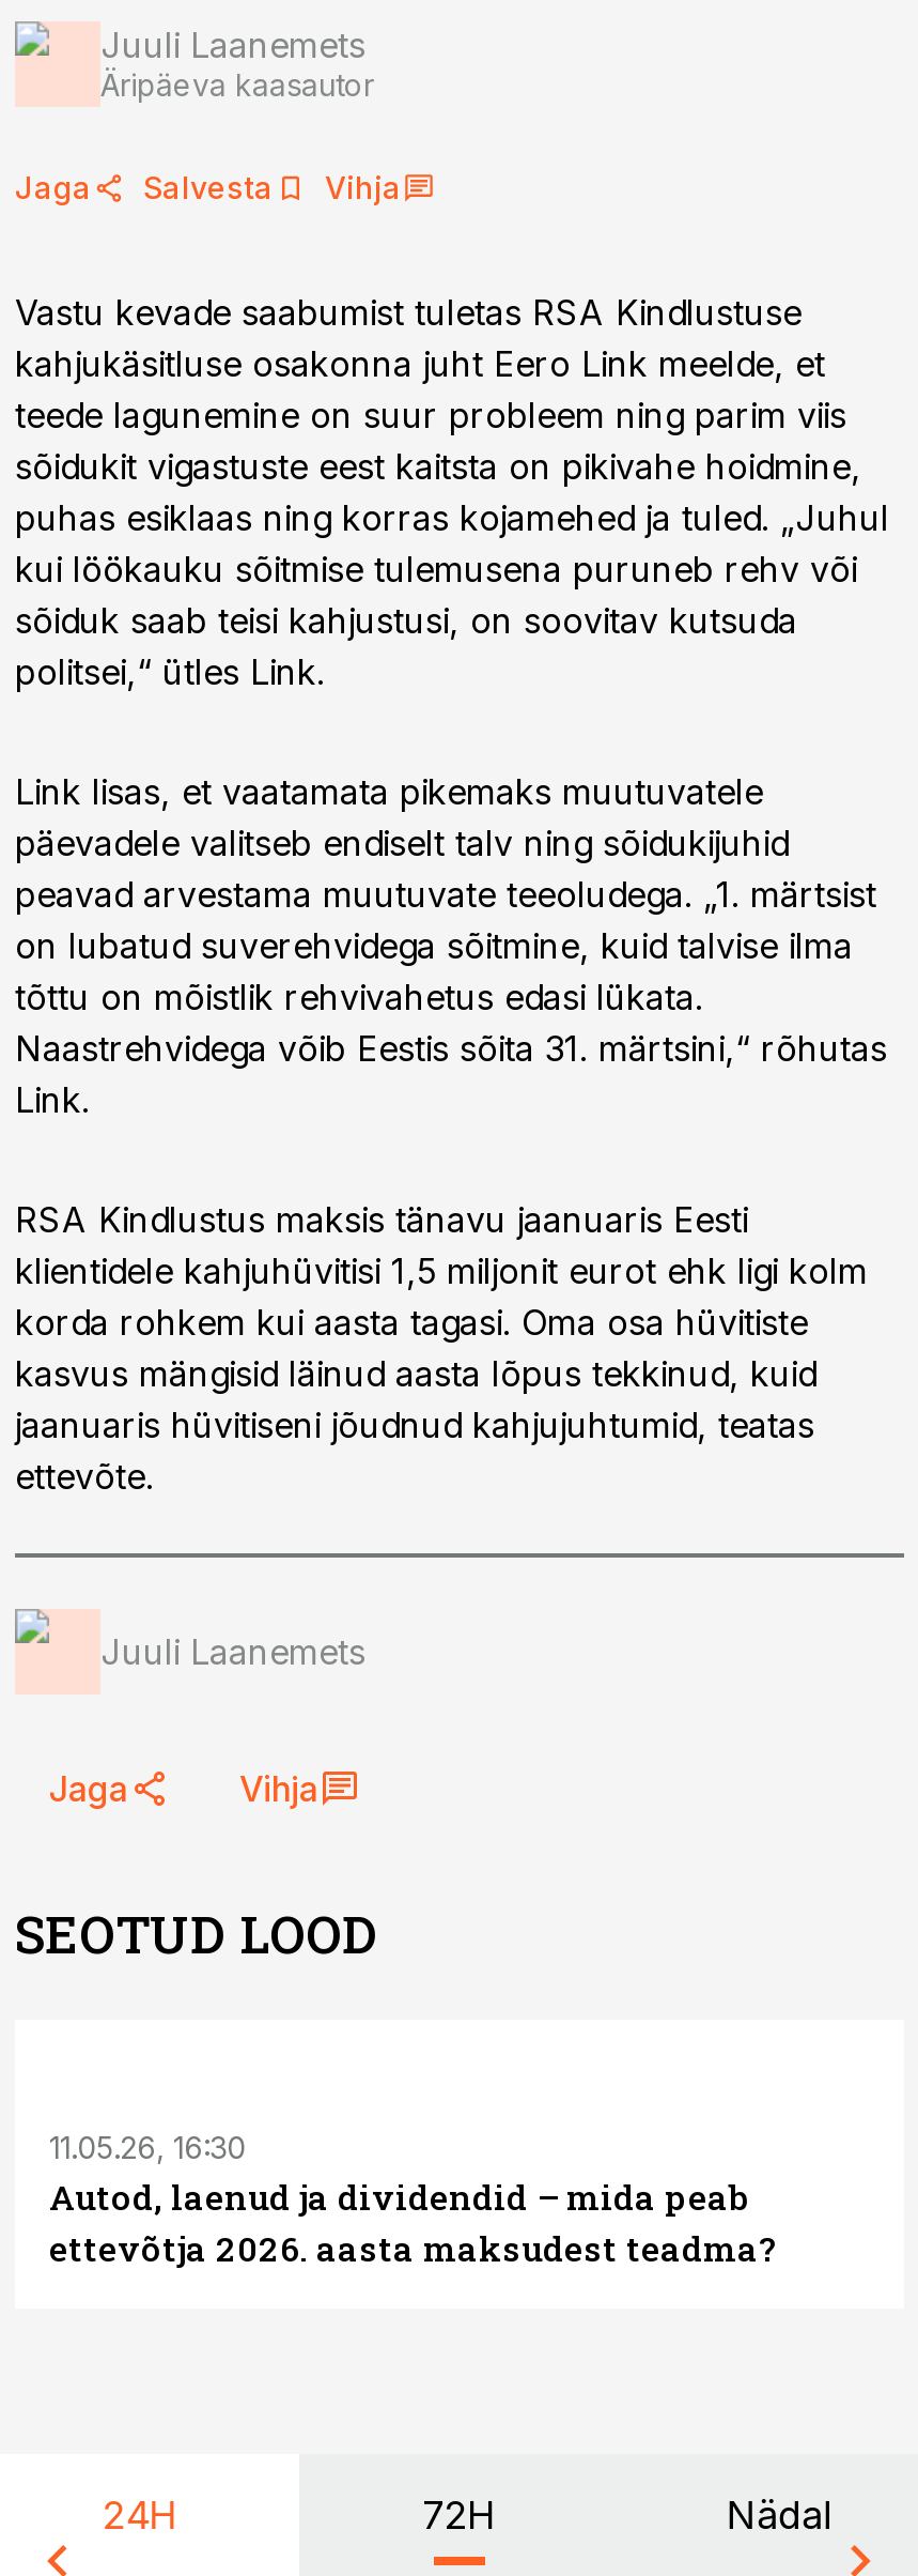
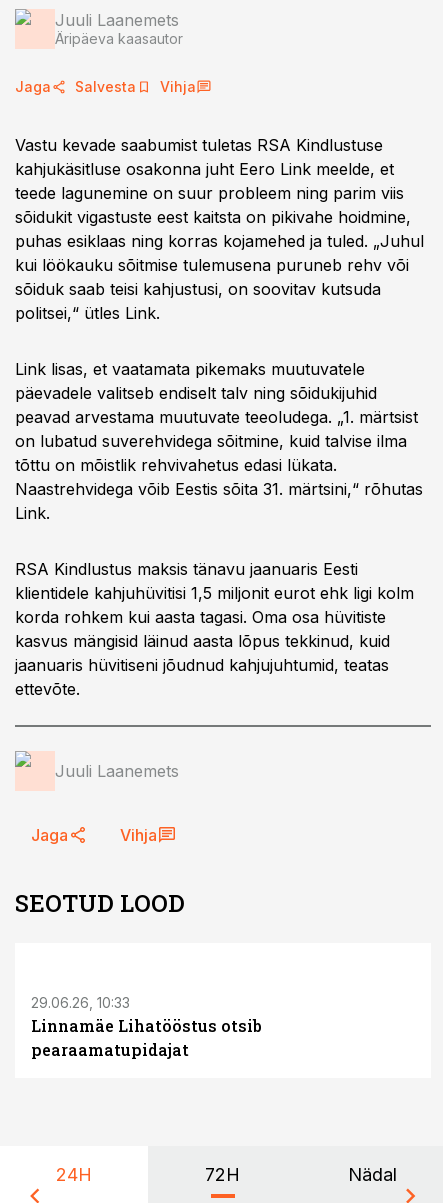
- 11.05.26, 16:30
- Autod, laenud ja dividendid – mida peab
- ettevõtja 2026. aasta maksudest teadma?
+ 29.06.26, 10:33
+ Linnamäe Lihatööstus otsib
+ pearaamatupidajat
